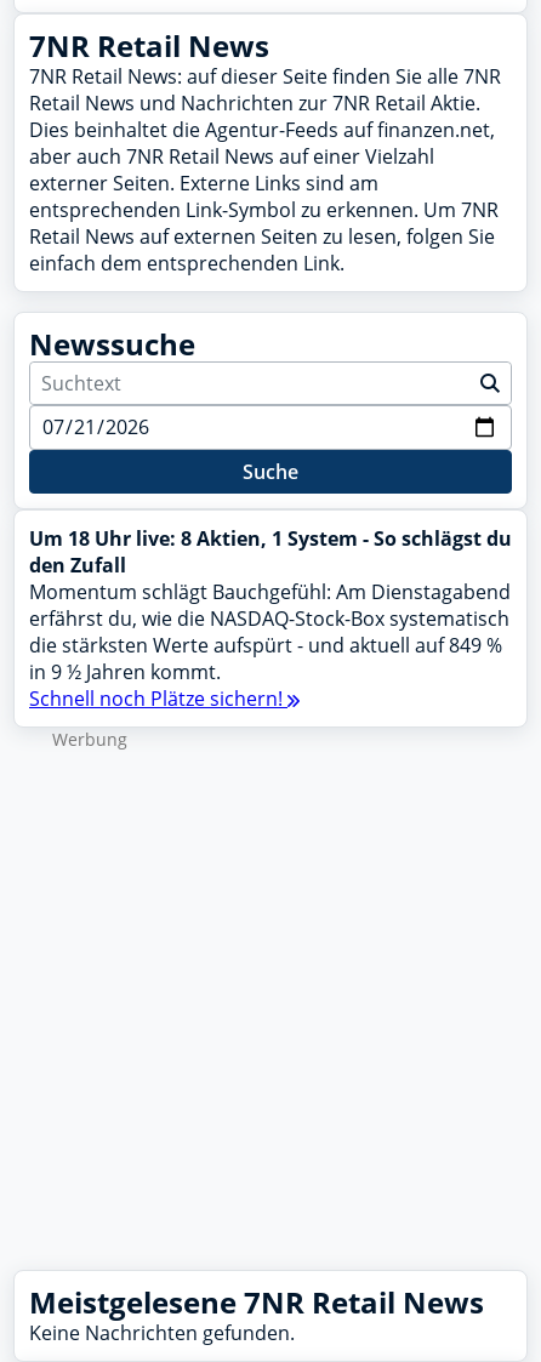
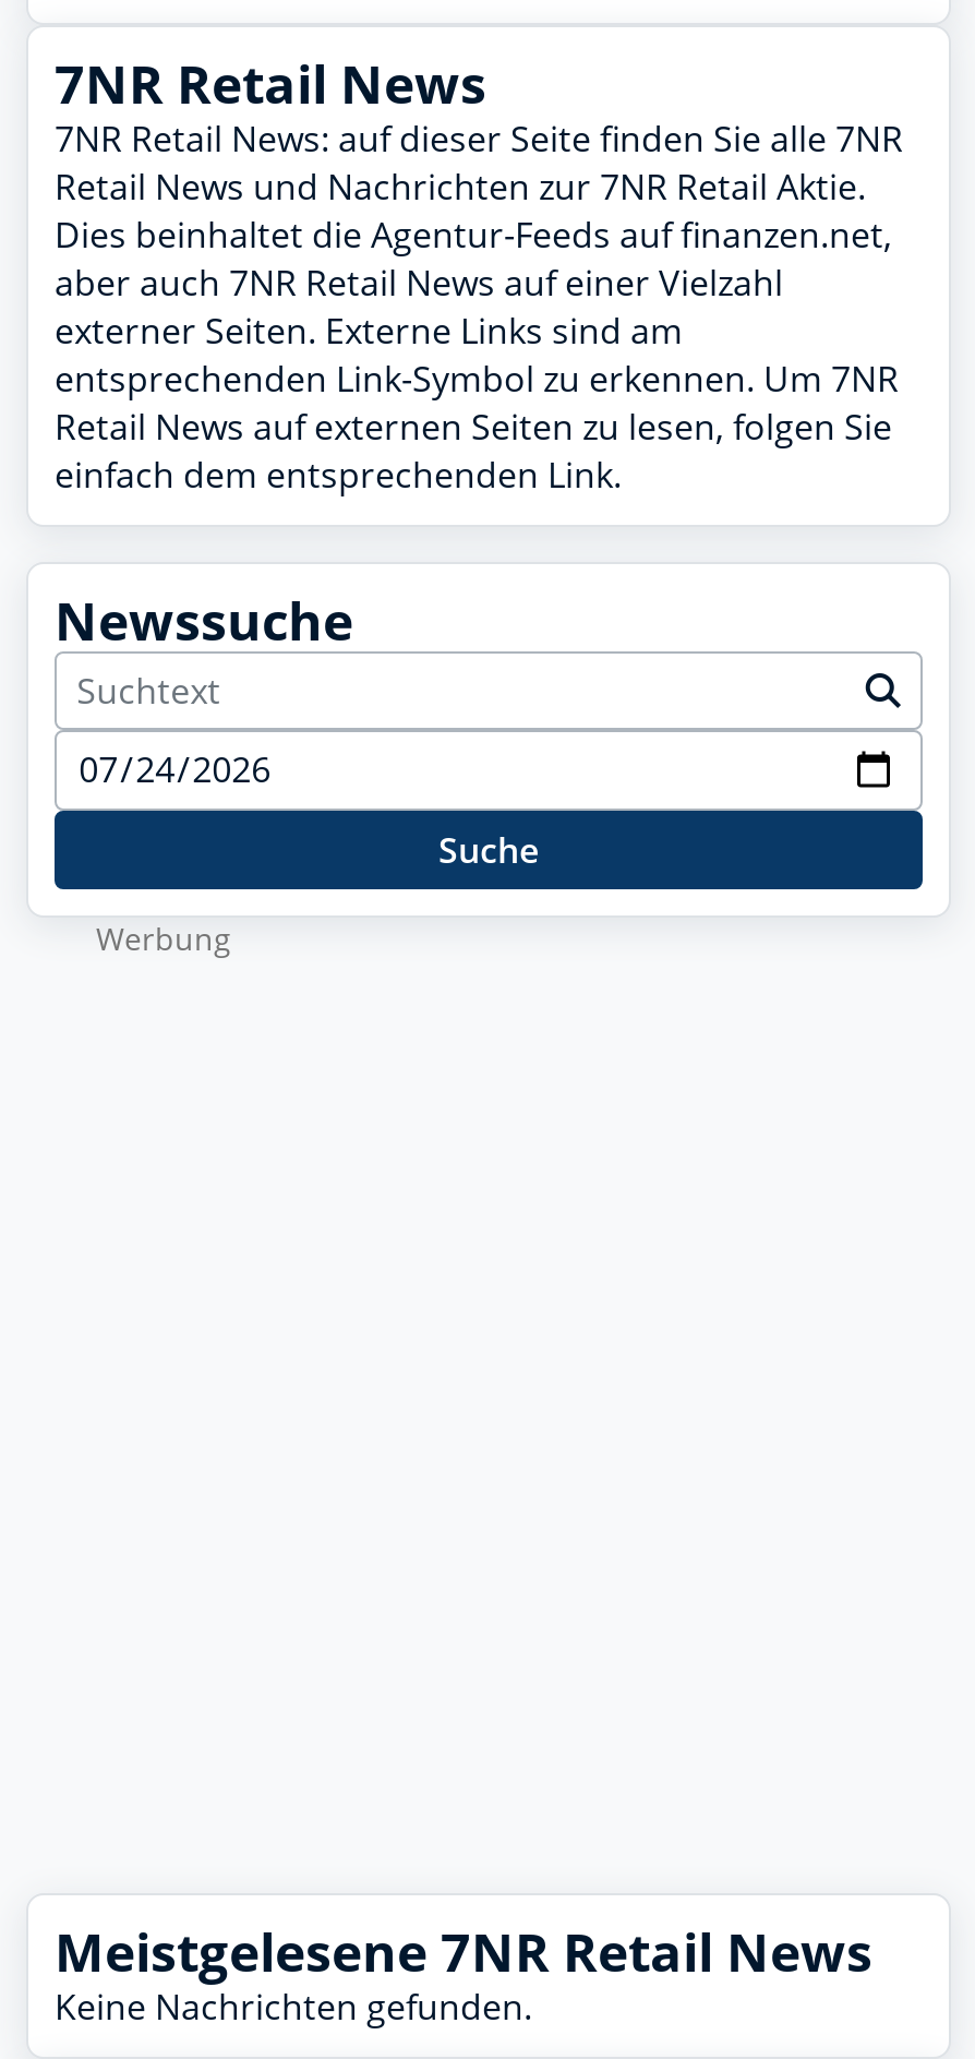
- Um 18 Uhr live: 8 Aktien, 1 System - So schlägst du
- den Zufall
- Momentum schlägt Bauchgefühl: Am Dienstagabend
- erfährst du, wie die NASDAQ-Stock-Box systematisch
- die stärksten Werte aufspürt - und aktuell auf 849 %
- in 9 ½ Jahren kommt.
- Schnell noch Plätze sichern!
